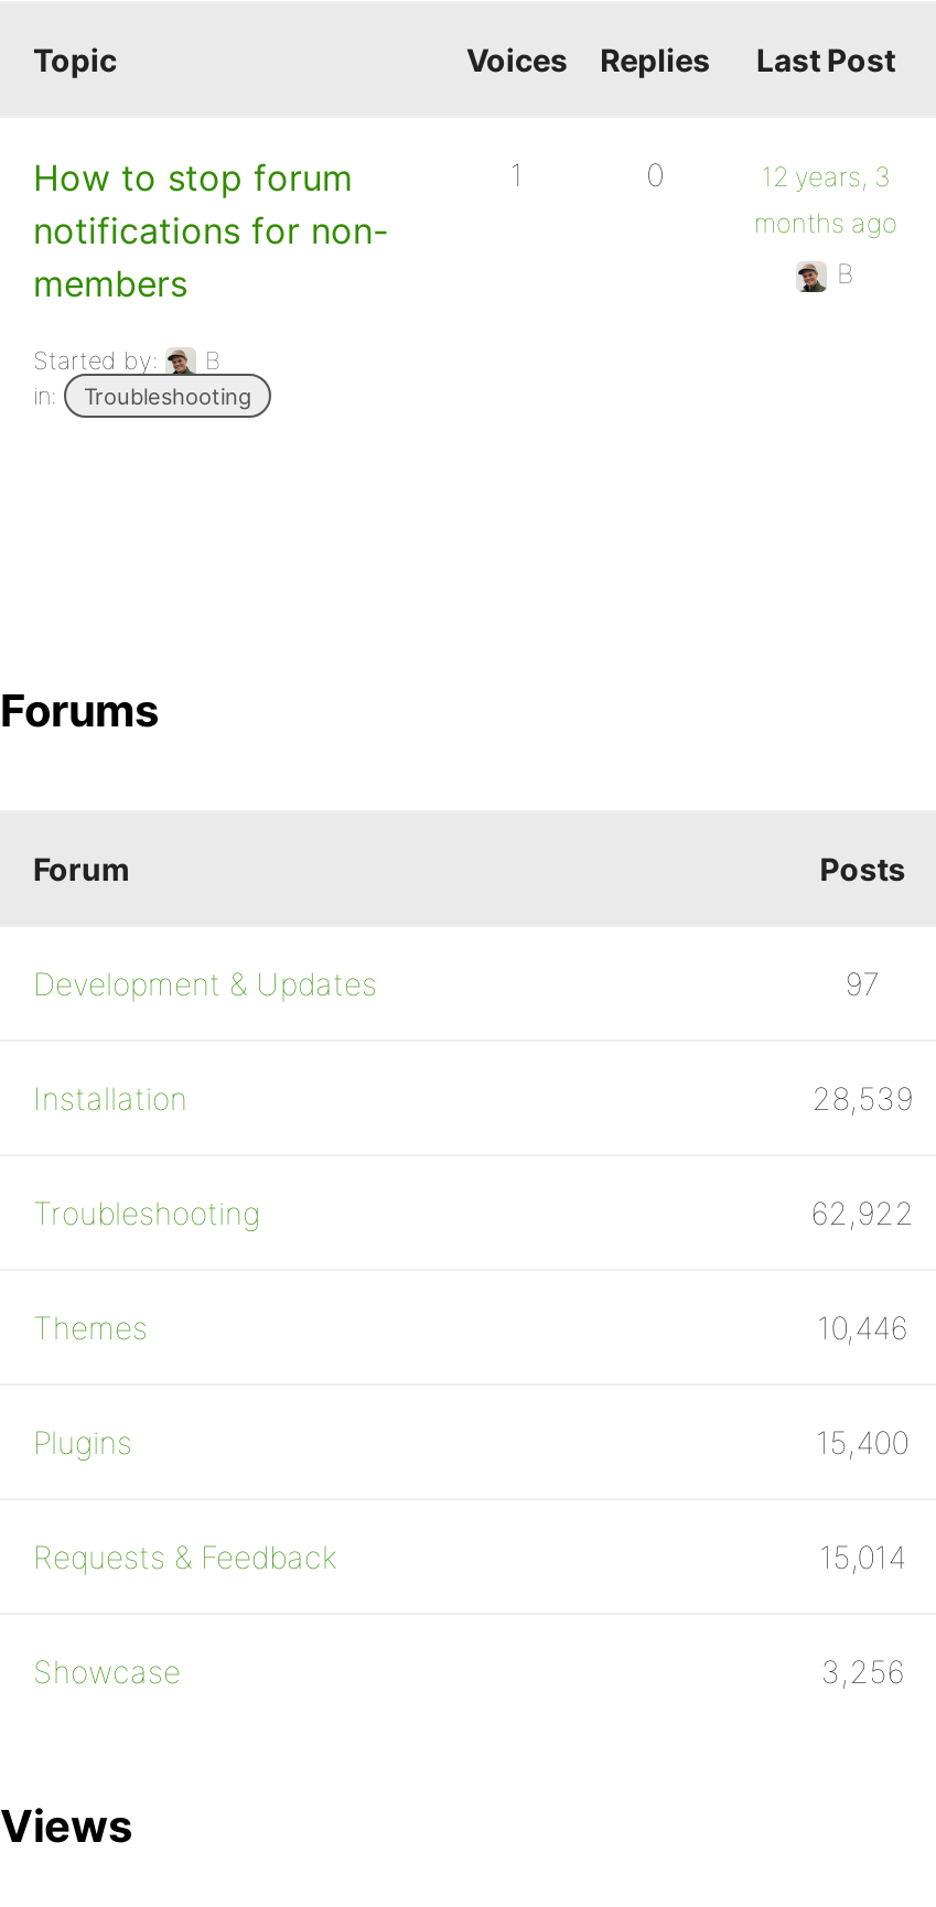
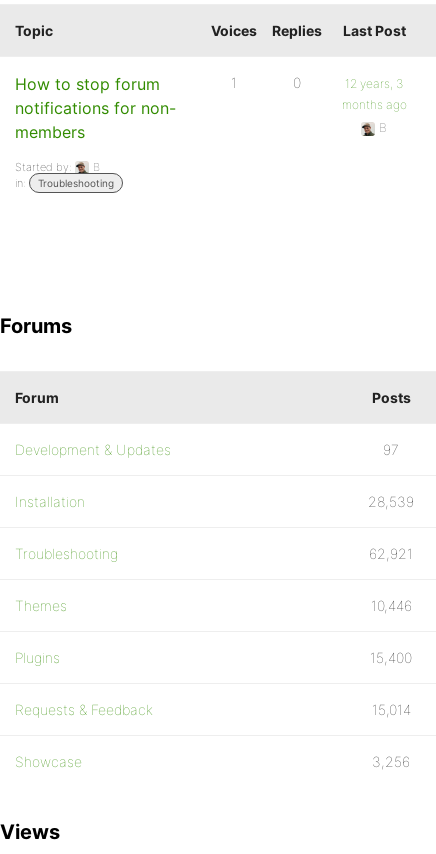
- 62,922
+ 62,921
